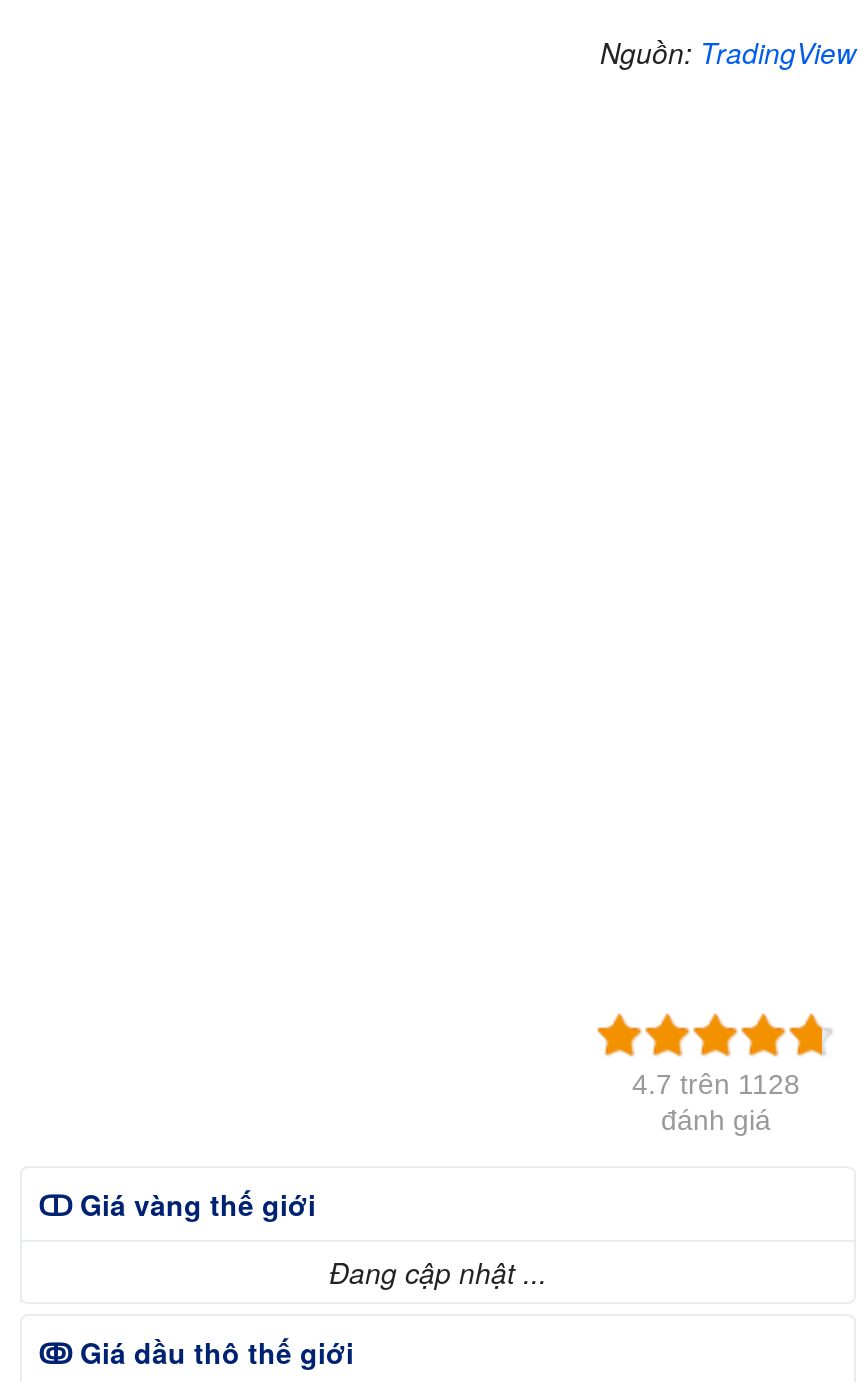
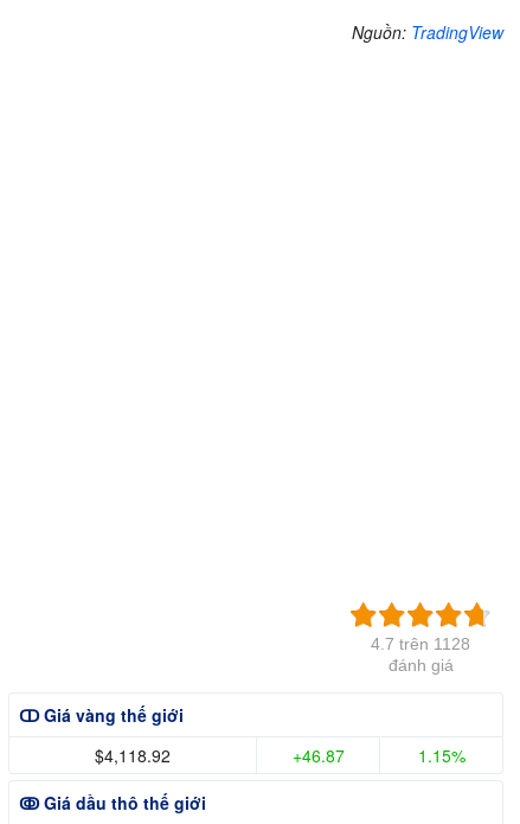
- Đang cập nhật ...
+ $4,118.92
+ +46.87
+ 1.15%
